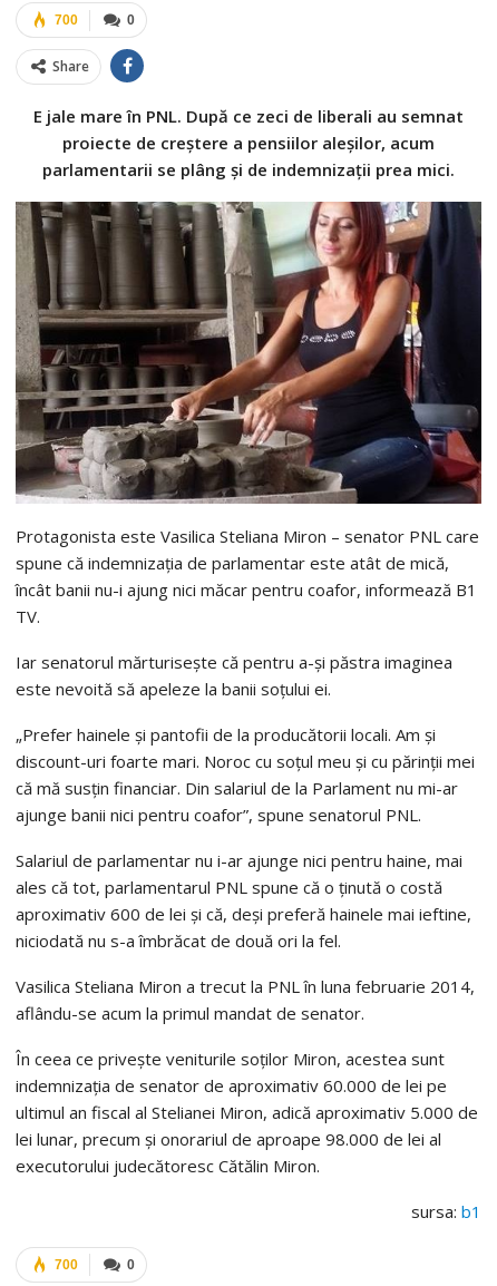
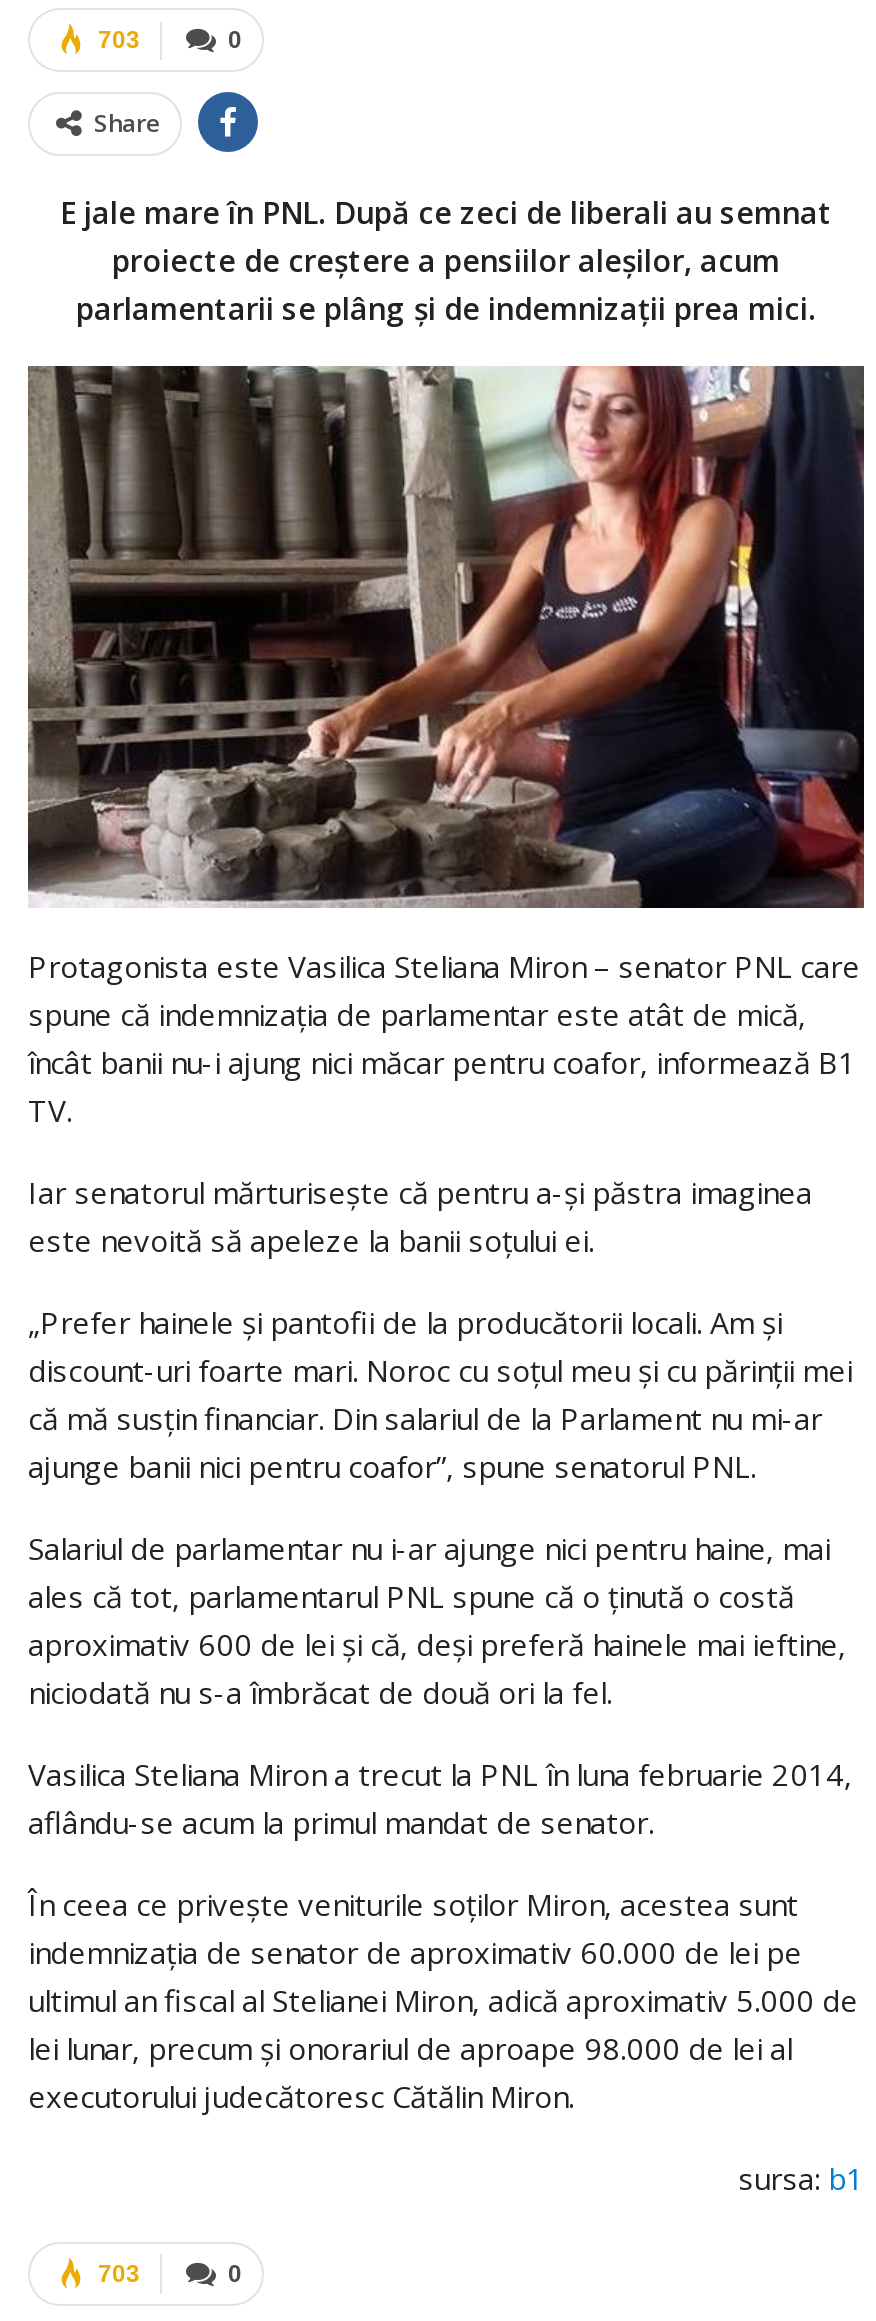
- 700
+ 703

- 700
+ 703
